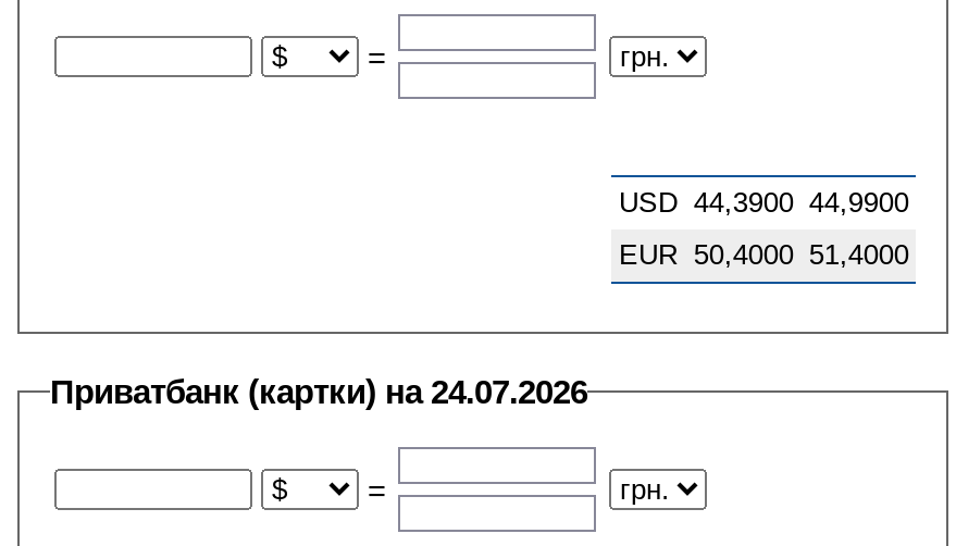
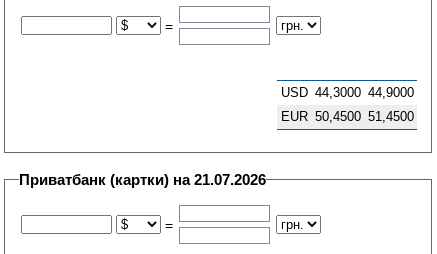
- USD 44,3900 44,9900
+ USD 44,3000 44,9000

- EUR 50,4000 51,4000
+ EUR 50,4500 51,4500

- Приватбанк (картки) на 24.07.2026
+ Приватбанк (картки) на 21.07.2026
